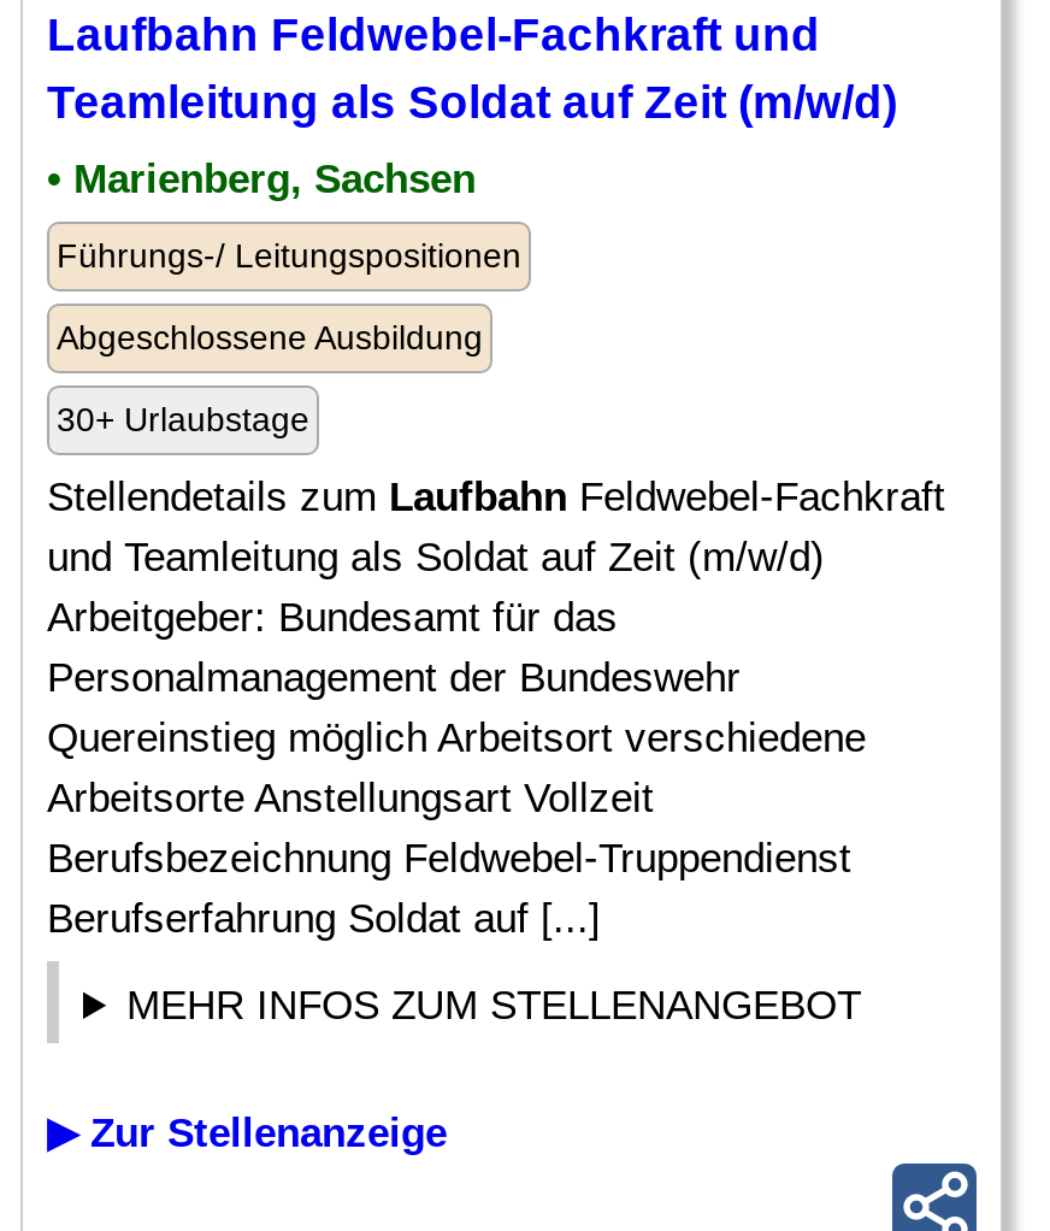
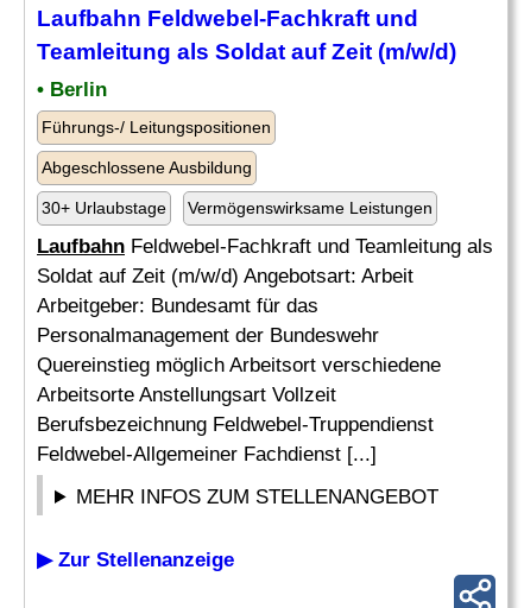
- • Marienberg, Sachsen
+ • Berlin

- Stellendetails zum Laufbahn Feldwebel-Fachkraft
- und Teamleitung als Soldat auf Zeit (m/w/d)
+ Vermögenswirksame Leistungen
+ Laufbahn Feldwebel-Fachkraft und Teamleitung als
+ Soldat auf Zeit (m/w/d) Angebotsart: Arbeit

- Berufserfahrung Soldat auf [...]
+ Feldwebel-Allgemeiner Fachdienst [...]
